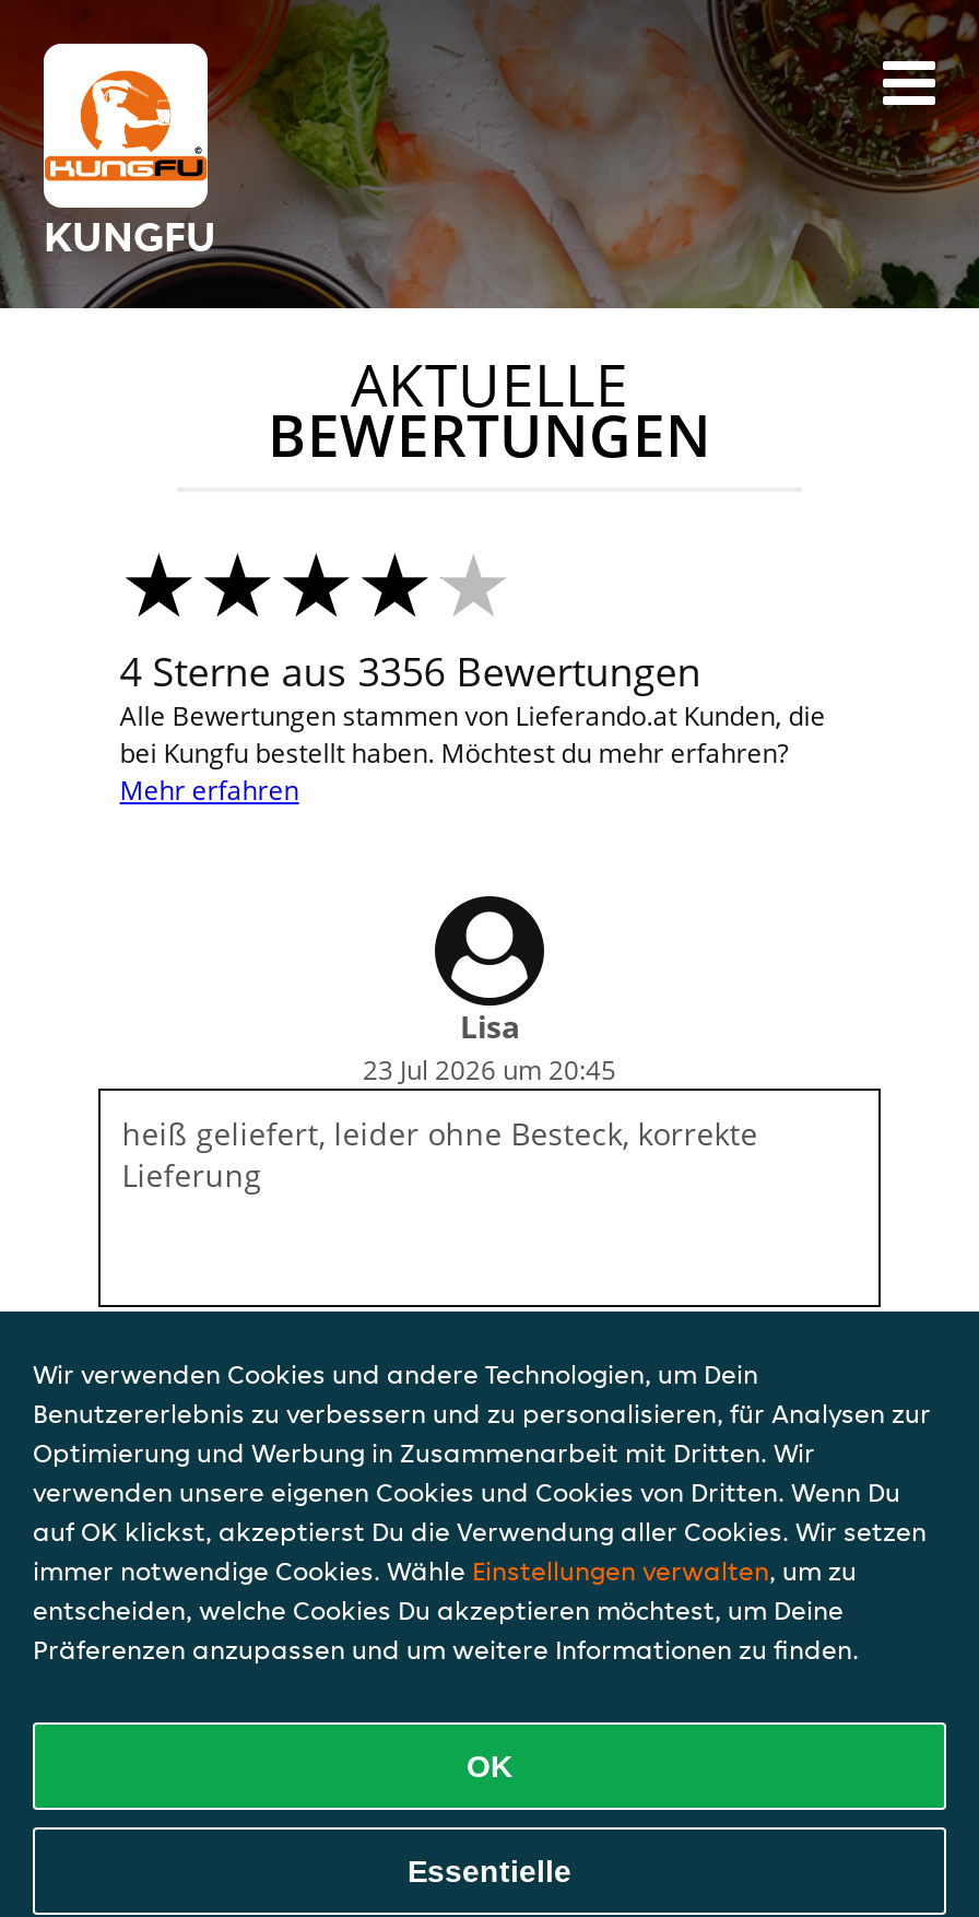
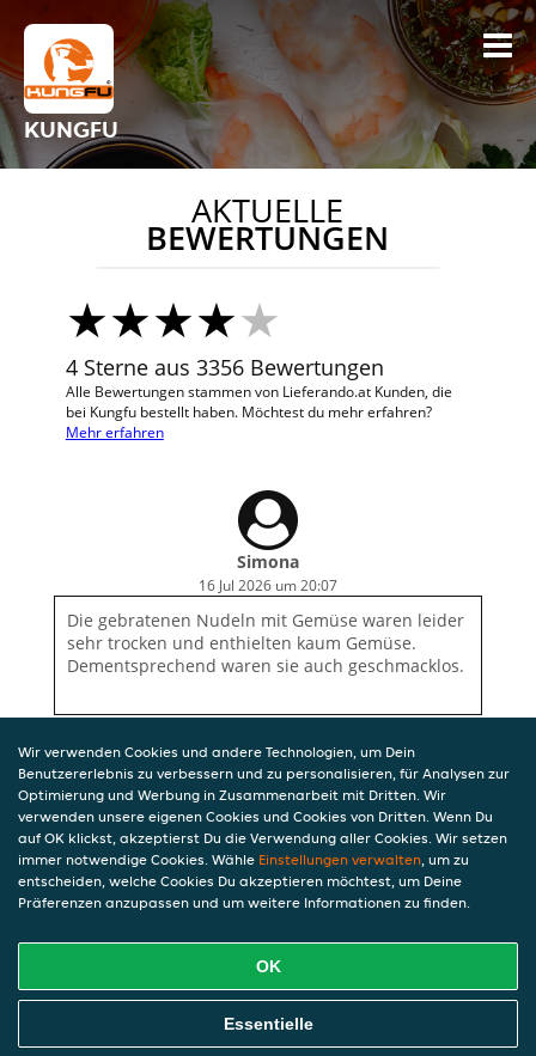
- Lisa
- 23 Jul 2026 um 20:45
+ Simona
+ 16 Jul 2026 um 20:07

- heiß geliefert, leider ohne Besteck, korrekte
- Lieferung
+ Die gebratenen Nudeln mit Gemüse waren leider
+ sehr trocken und enthielten kaum Gemüse.
+ Dementsprechend waren sie auch geschmacklos.
